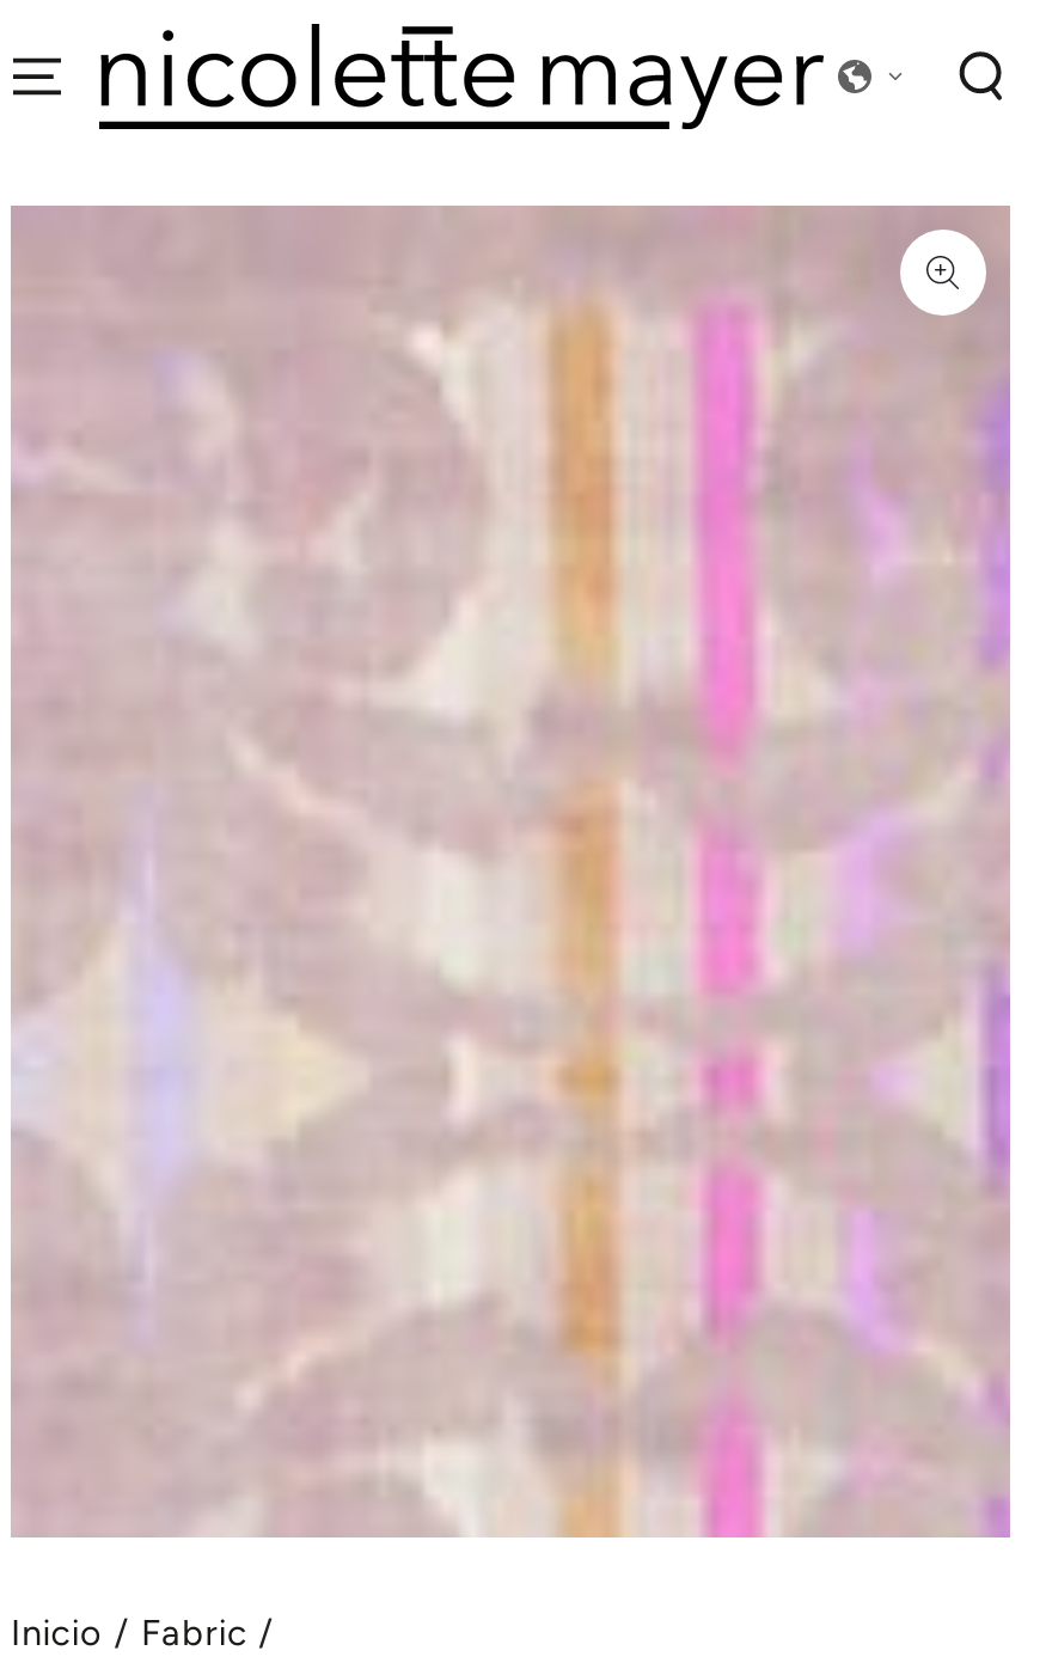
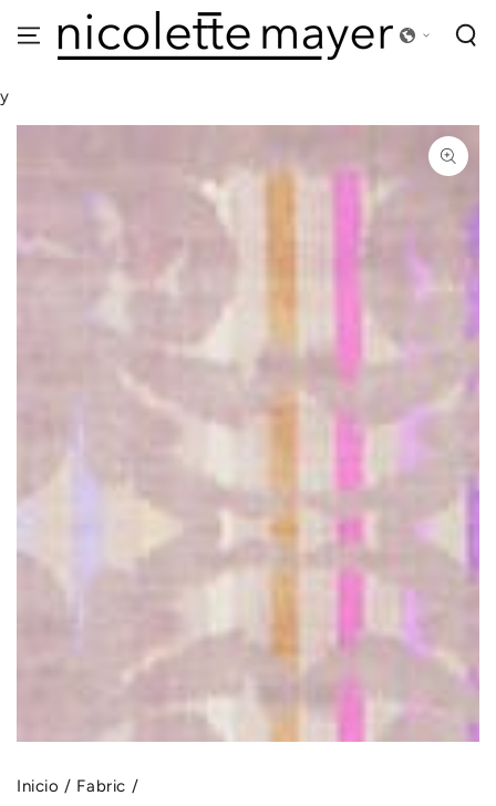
+ y
